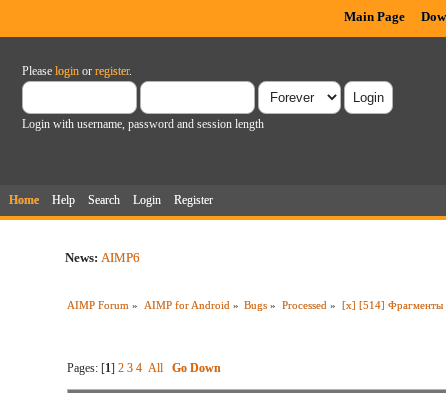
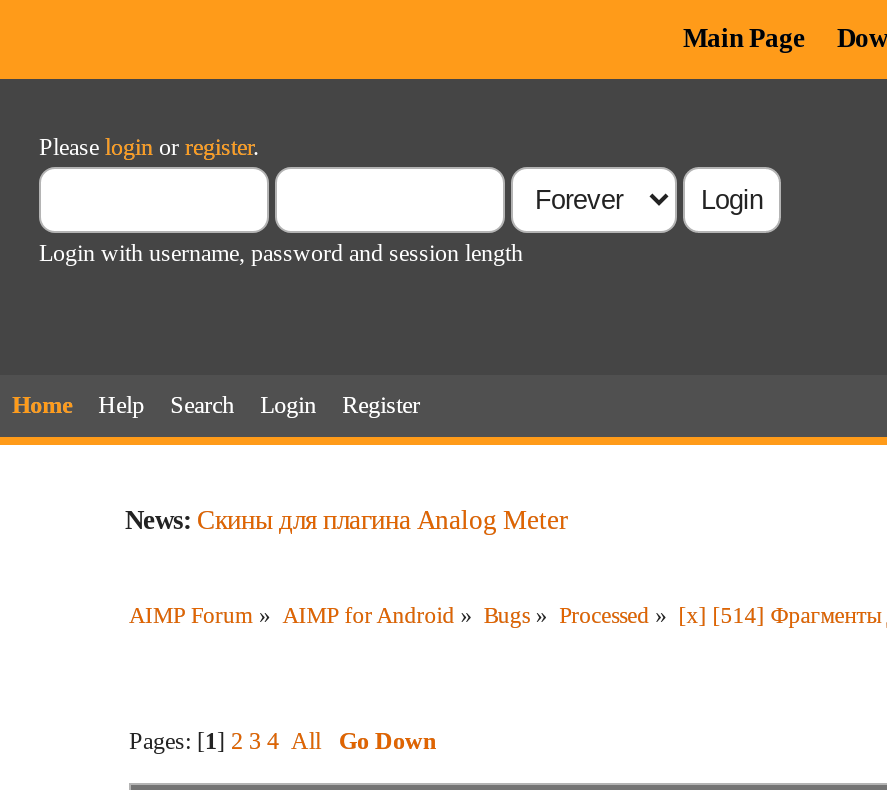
- News: AIMP6
+ News: Скины для плагина Analog Meter
